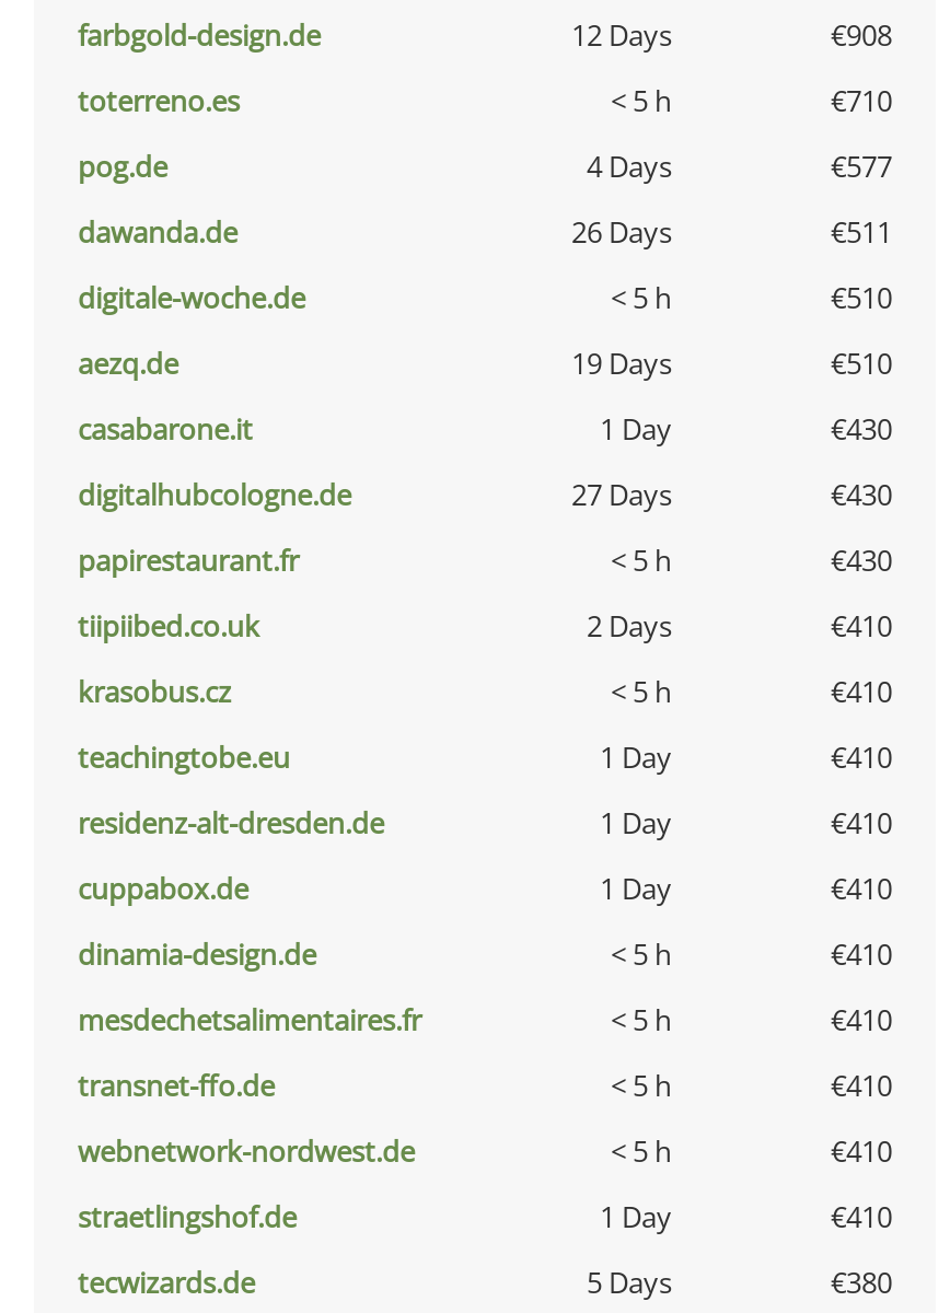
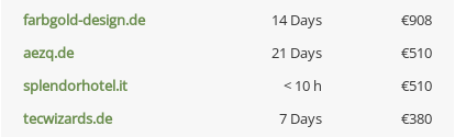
- 12 Days
+ 14 Days

- toterreno.es
- < 5 h
- €710
- pog.de
- 4 Days
- €577
- dawanda.de
- 26 Days
- €511
- digitale-woche.de
- < 5 h
- €510

- 19 Days
+ 21 Days

- casabarone.it
- 1 Day
- €430
- digitalhubcologne.de
- 27 Days
- €430
- papirestaurant.fr
- < 5 h
- €430
- tiipiibed.co.uk
- 2 Days
- €410
- krasobus.cz
- < 5 h
- €410
- teachingtobe.eu
- 1 Day
- €410
- residenz-alt-dresden.de
- 1 Day
- €410
- cuppabox.de
- 1 Day
- €410
- dinamia-design.de
- < 5 h
- €410
- mesdechetsalimentaires.fr
- < 5 h
- €410
- transnet-ffo.de
- < 5 h
- €410
- webnetwork-nordwest.de
- < 5 h
- €410
- straetlingshof.de
- 1 Day
- €410
+ splendorhotel.it
+ < 10 h
+ €510

- 5 Days
+ 7 Days
